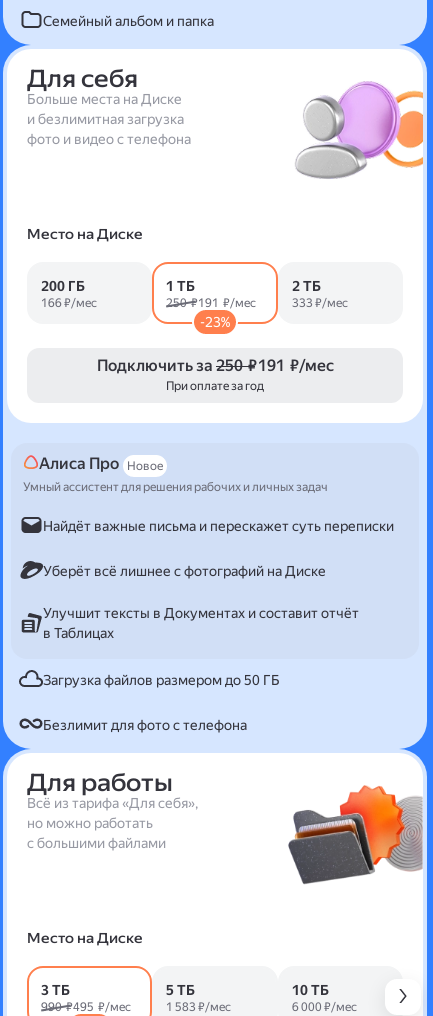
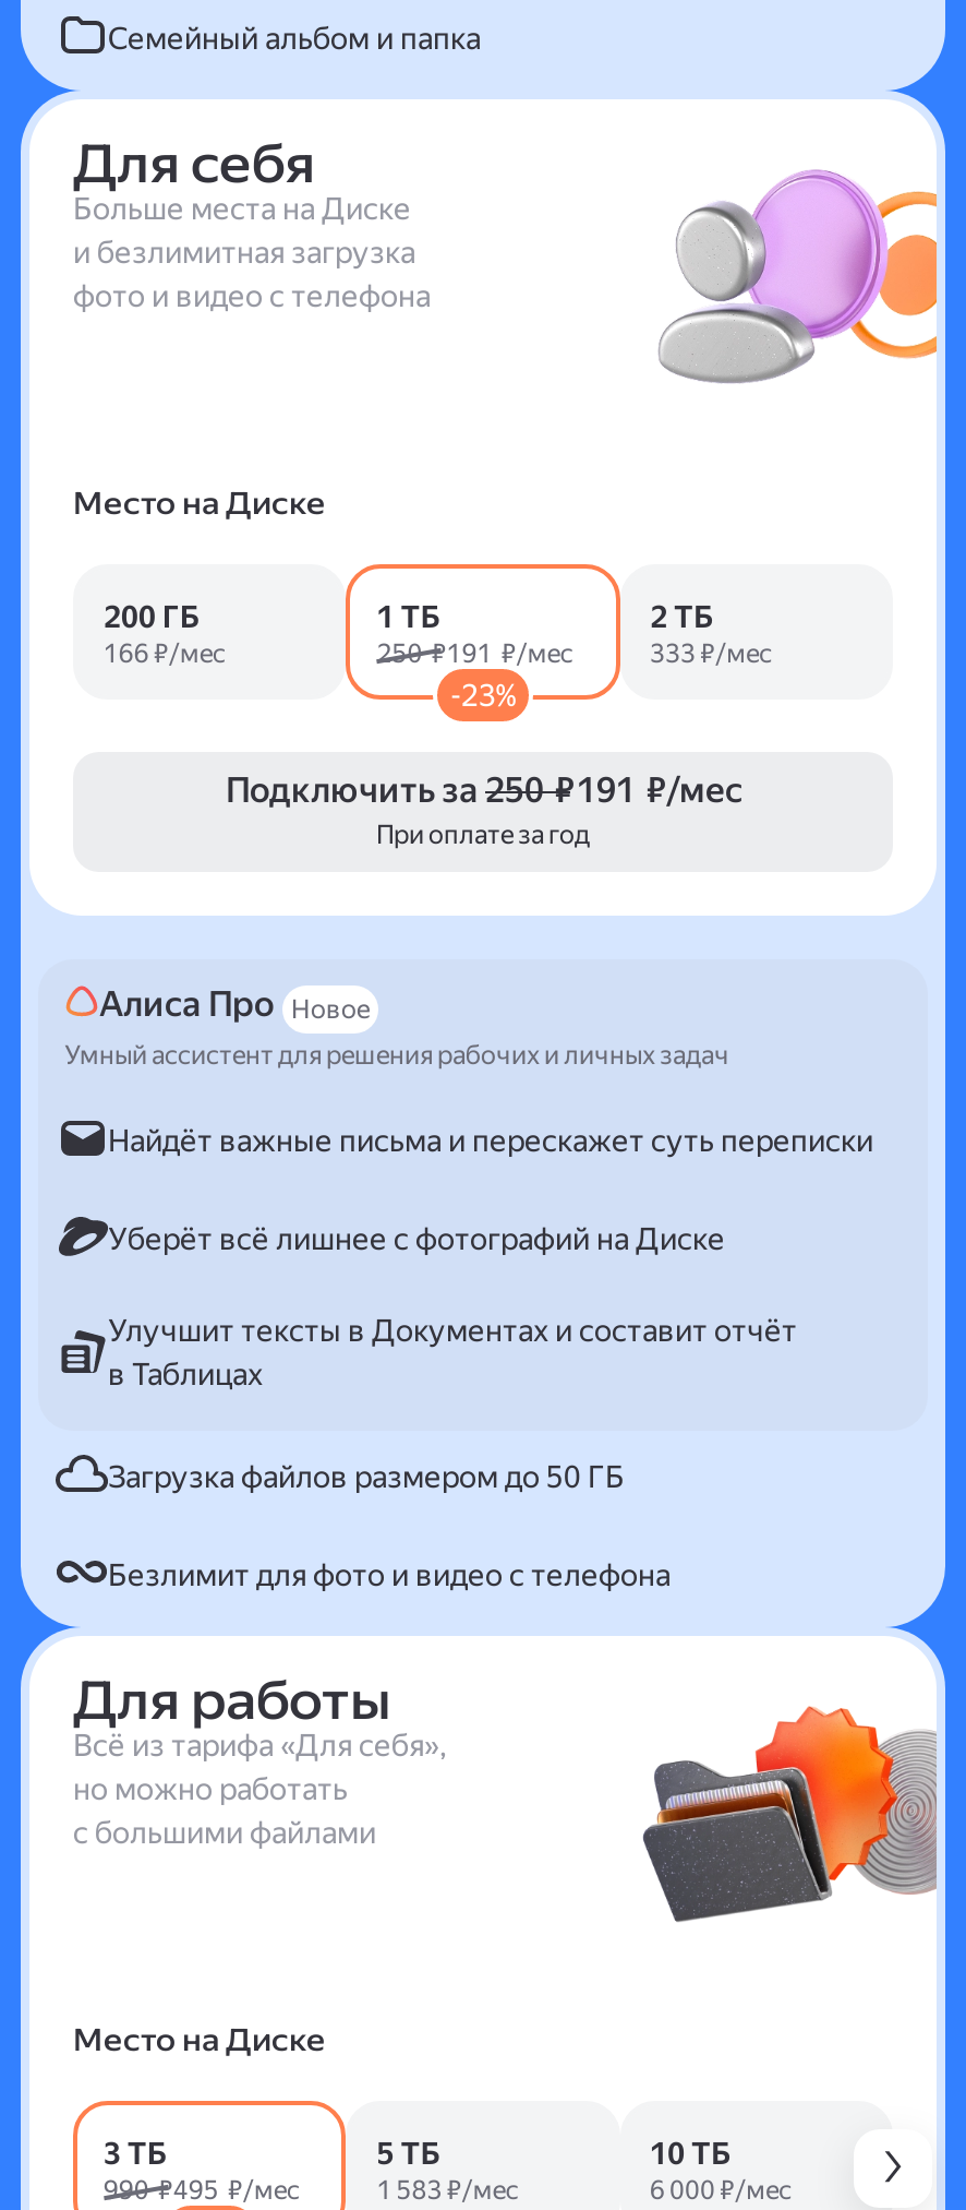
- Безлимит для фото с телефона
+ Безлимит для фото и видео с телефона
